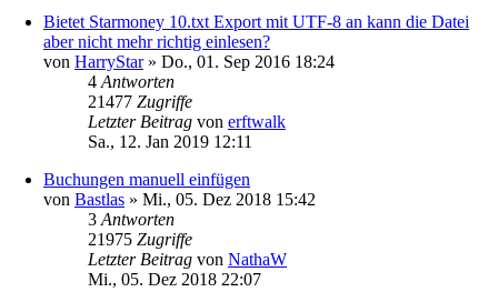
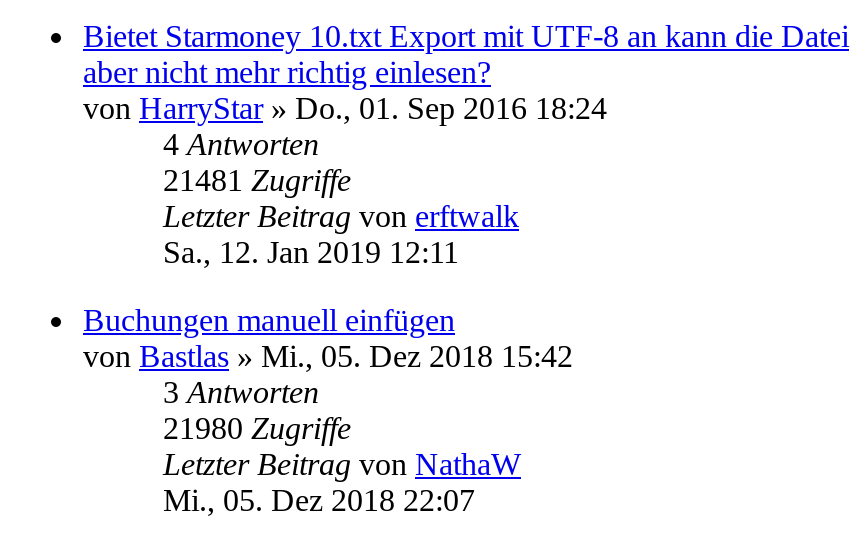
- 21477 Zugriffe
+ 21481 Zugriffe

- 21975 Zugriffe
+ 21980 Zugriffe
